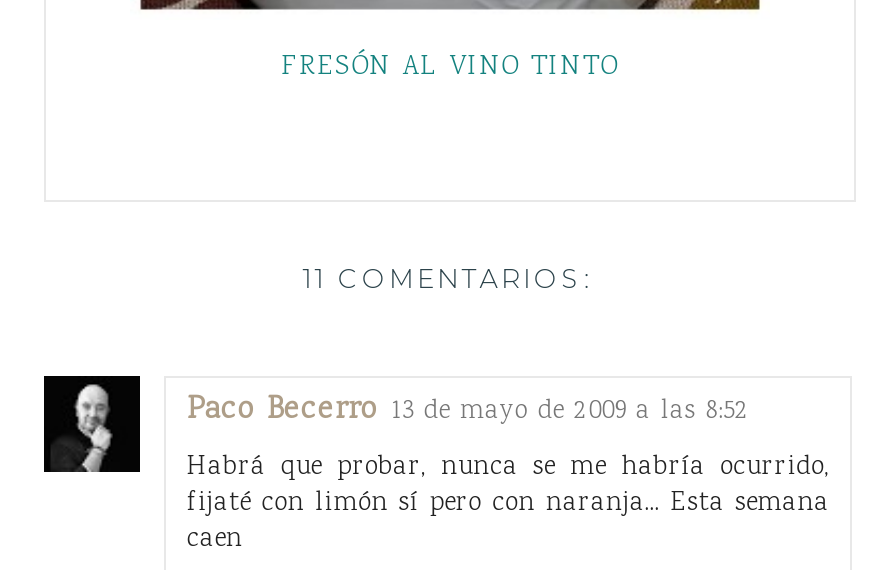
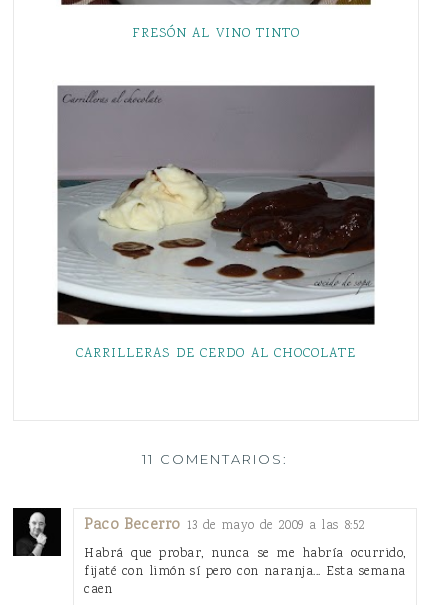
+ [image]
+ CARRILLERAS DE CERDO AL CHOCOLATE
